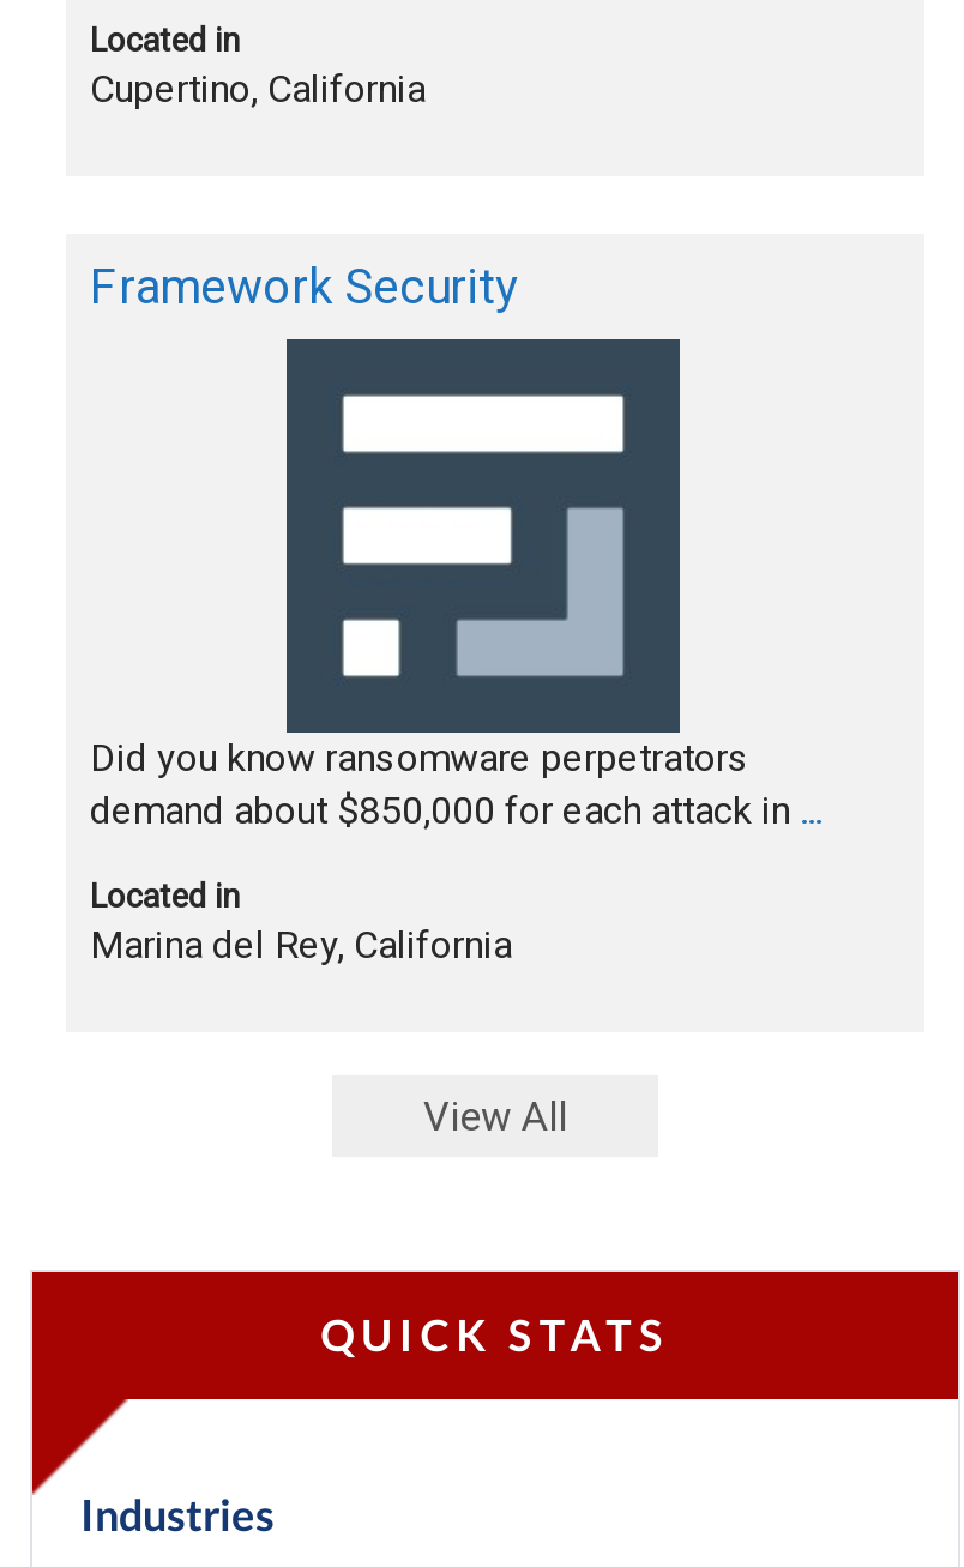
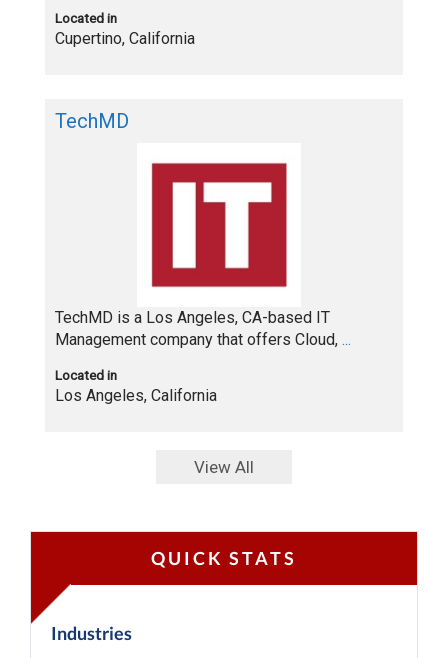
- Framework Security
+ TechMD

- [image]
- Did you know ransomware perpetrators
- demand about $850,000 for each attack in...
+ [image]
+ TechMD is a Los Angeles, CA-based IT
+ Management company that offers Cloud,...

- Marina del Rey, California
+ Los Angeles, California
